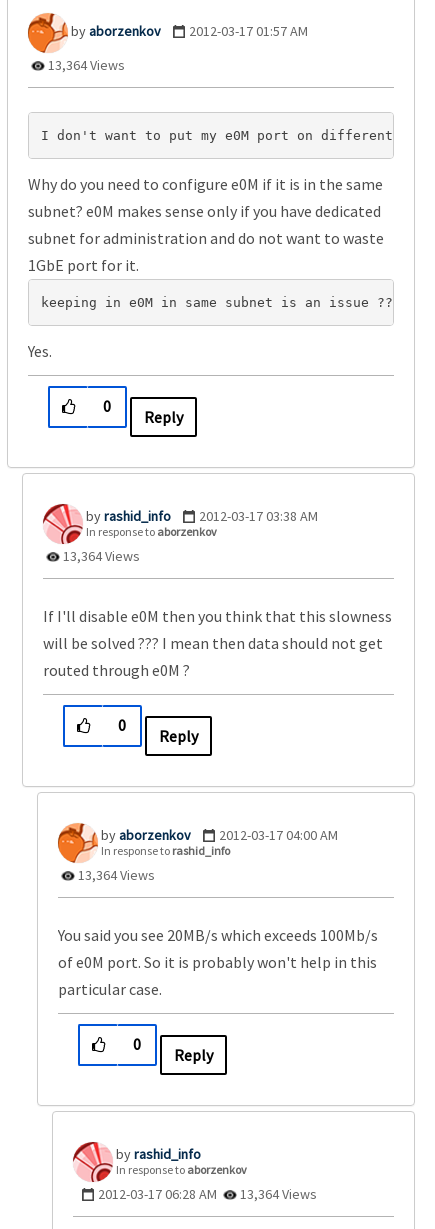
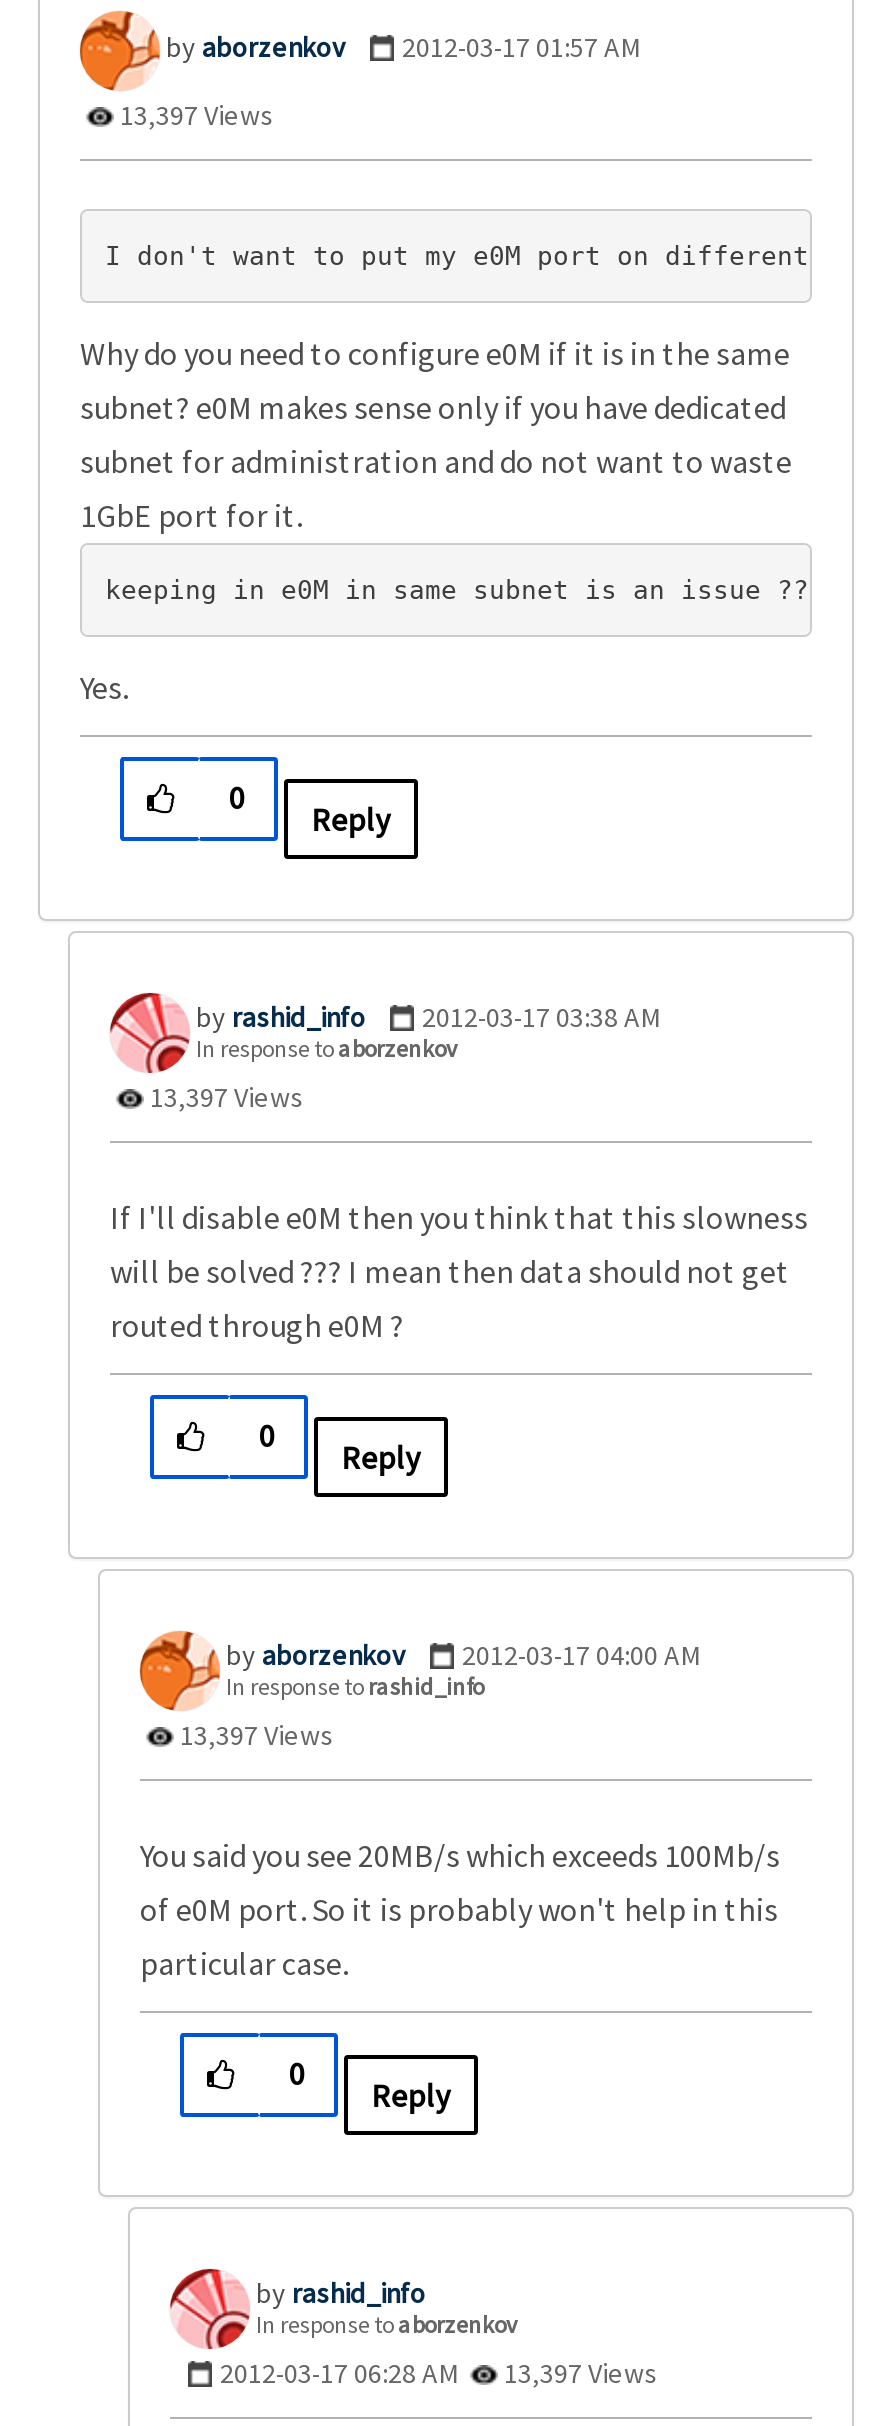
- 13,364 Views
+ 13,397 Views

- 13,364 Views
+ 13,397 Views

- 13,364 Views
+ 13,397 Views

- 2012-03-17 06:28 AM 13,364 Views
+ 2012-03-17 06:28 AM 13,397 Views
